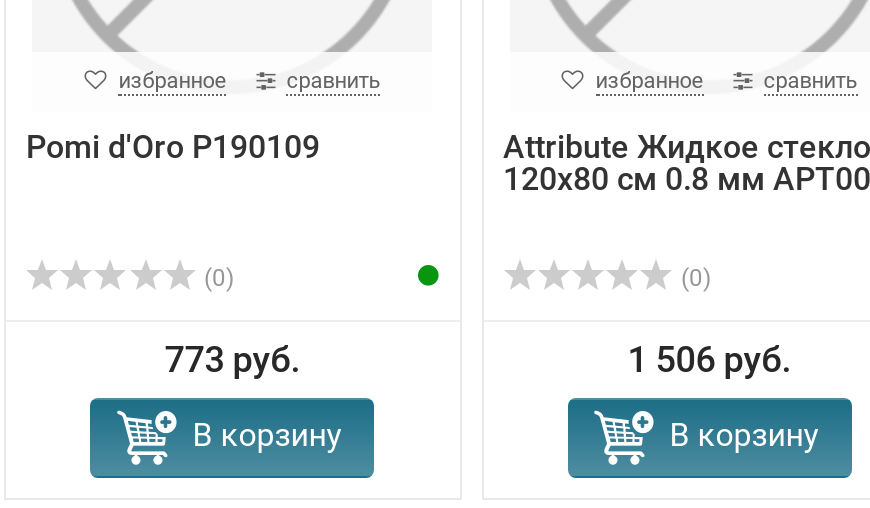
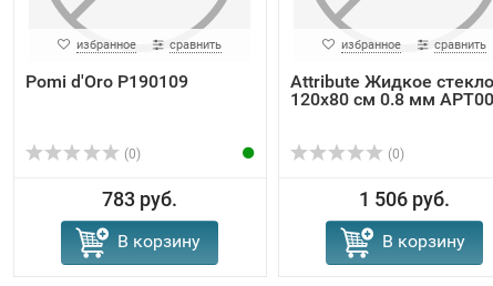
- 773 руб.
+ 783 руб.
